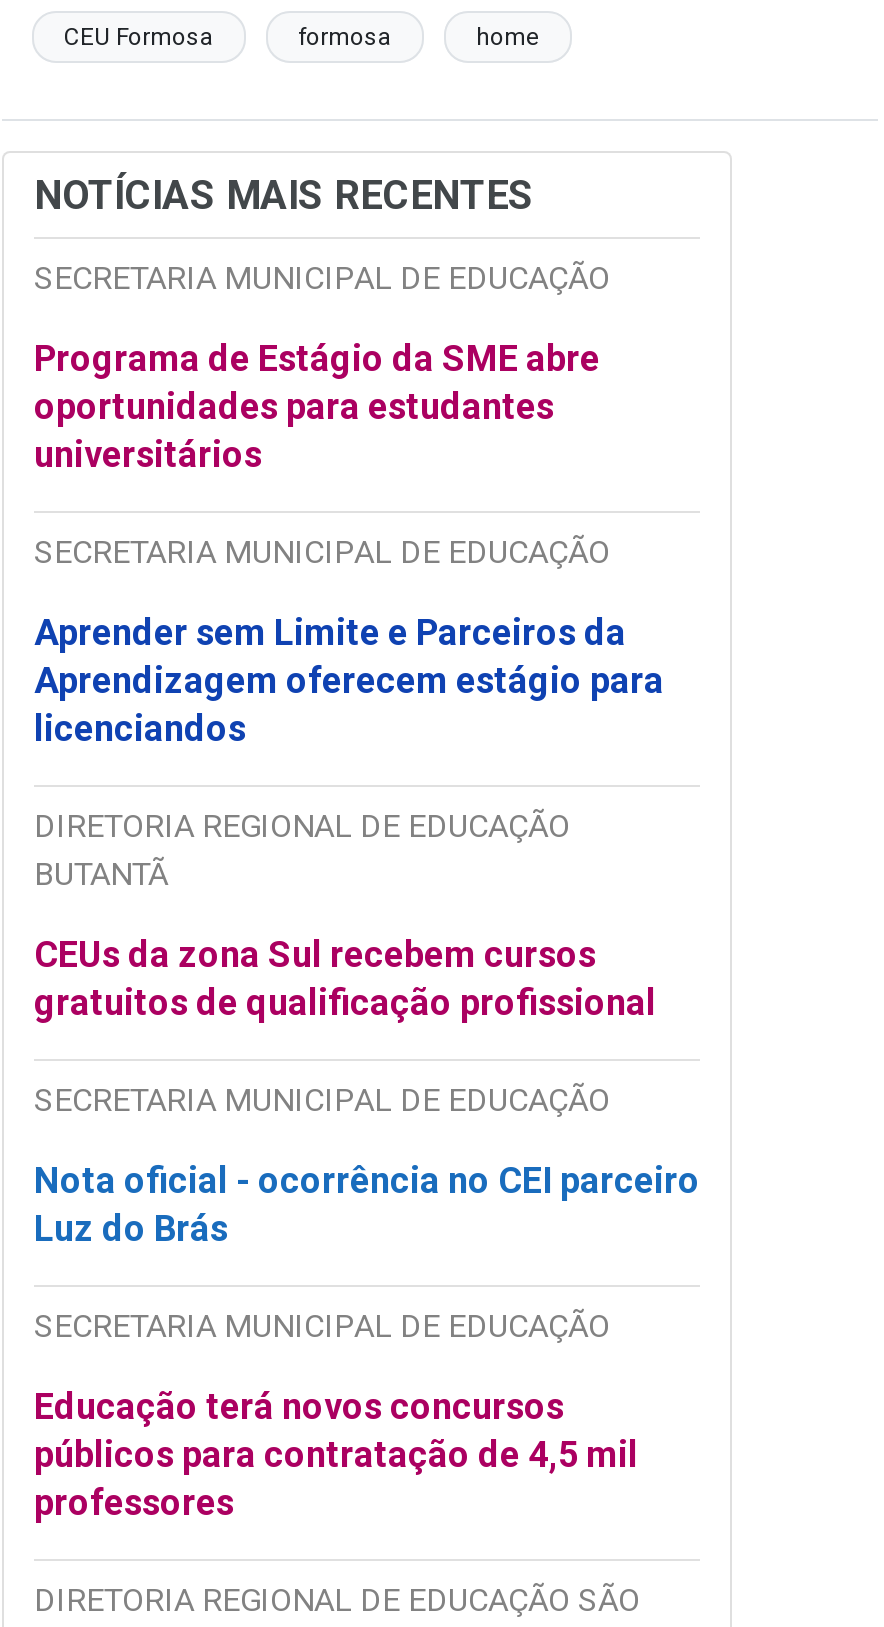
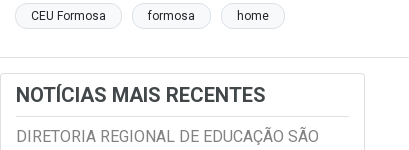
- SECRETARIA MUNICIPAL DE EDUCAÇÃO
- Programa de Estágio da SME abre
- oportunidades para estudantes
- universitários
- SECRETARIA MUNICIPAL DE EDUCAÇÃO
- Aprender sem Limite e Parceiros da
- Aprendizagem oferecem estágio para
- licenciandos
- DIRETORIA REGIONAL DE EDUCAÇÃO
- BUTANTÃ
- CEUs da zona Sul recebem cursos
- gratuitos de qualificação profissional
- SECRETARIA MUNICIPAL DE EDUCAÇÃO
- Nota oficial - ocorrência no CEI parceiro
- Luz do Brás
- SECRETARIA MUNICIPAL DE EDUCAÇÃO
- Educação terá novos concursos
- públicos para contratação de 4,5 mil
- professores
